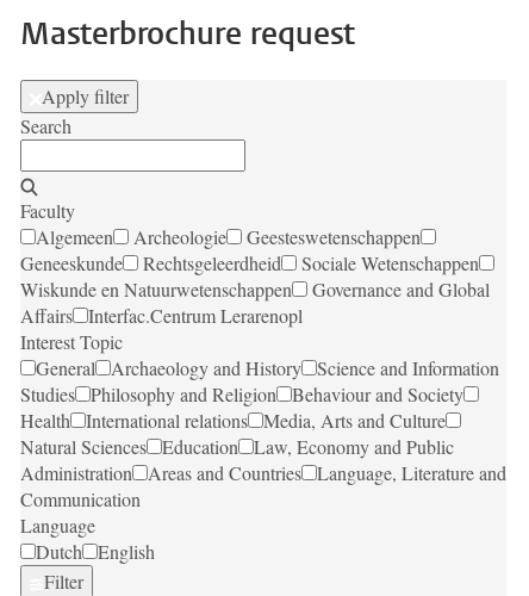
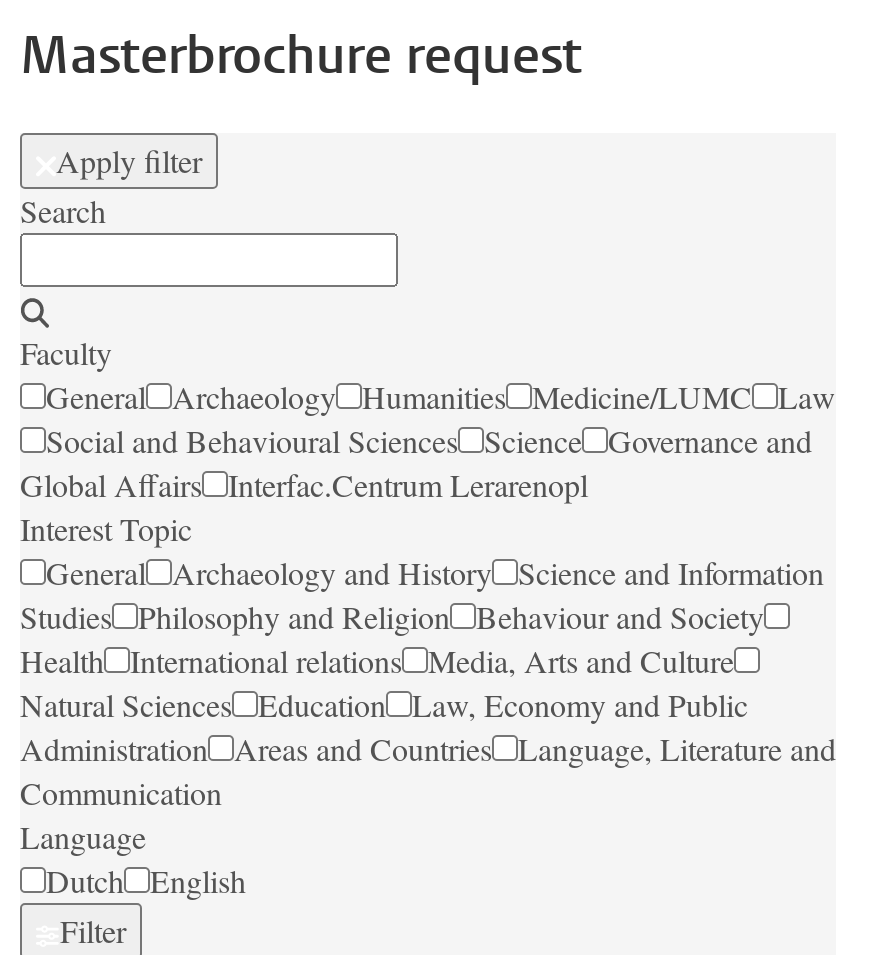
- Algemeen
- Archeologie
- Geesteswetenschappen
- Geneeskunde
- Rechtsgeleerdheid
- Sociale Wetenschappen
- Wiskunde en Natuurwetenschappen
- Governance and Global
- Affairs
+ General
+ Archaeology
+ Humanities
+ Medicine/LUMC
+ Law
+ Social and Behavioural Sciences
+ Science
+ Governance and
+ Global Affairs
